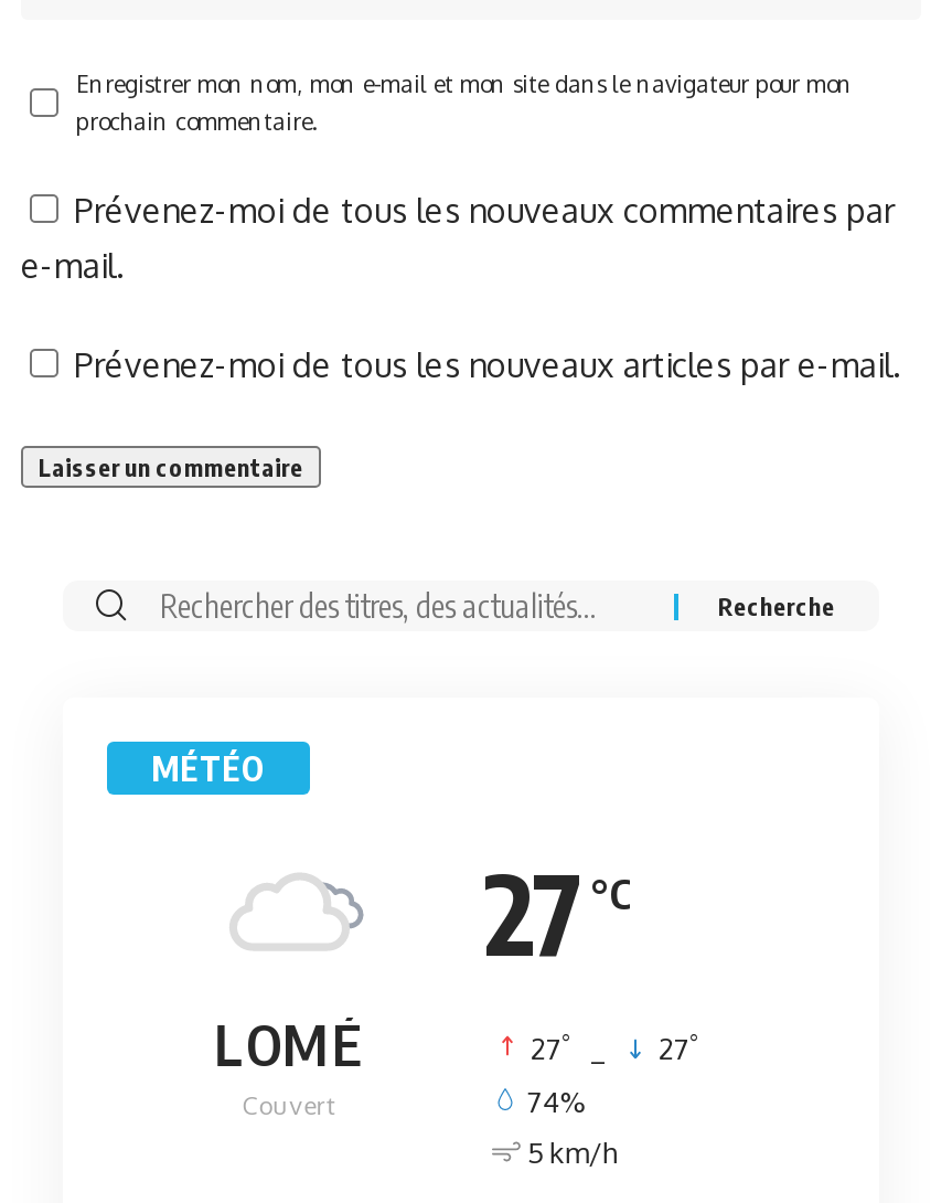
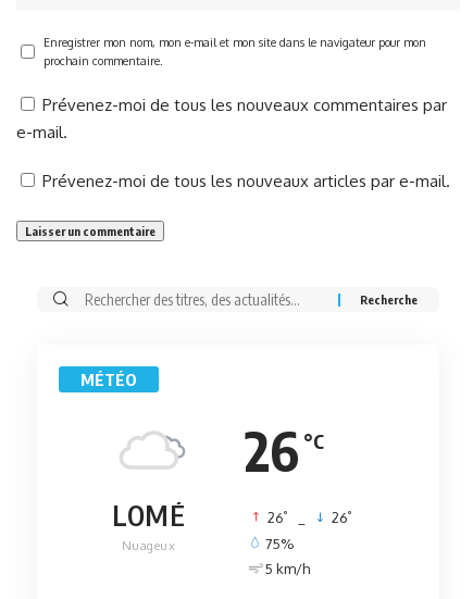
- 27 °C
+ 26 °C

- 27°
+ 26°

- 27°
+ 26°

- Couvert
+ Nuageux

- 74%
+ 75%
